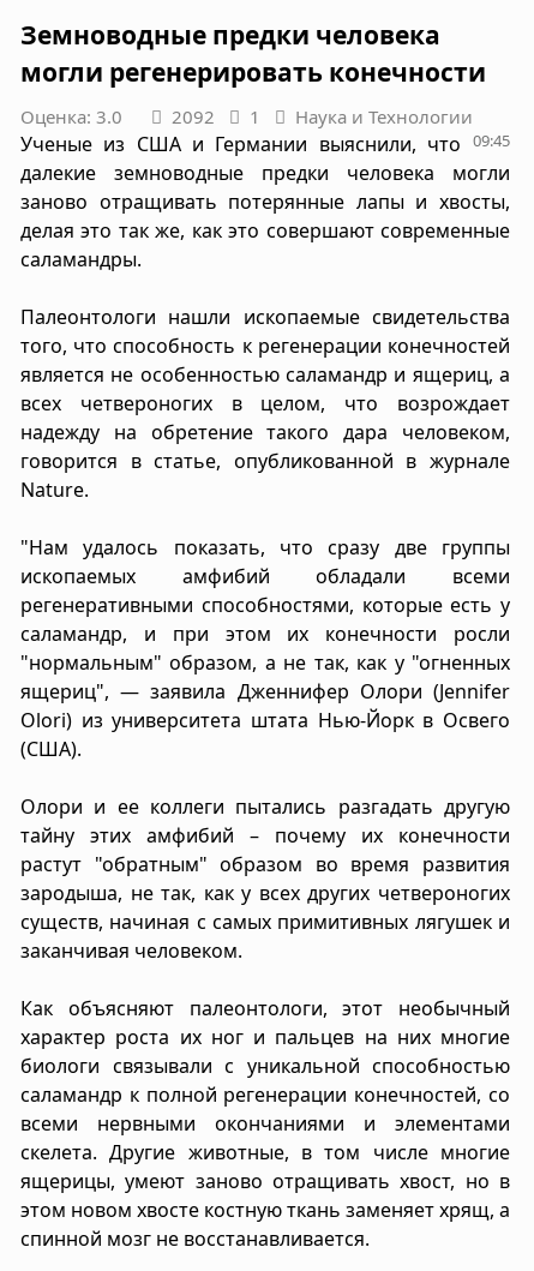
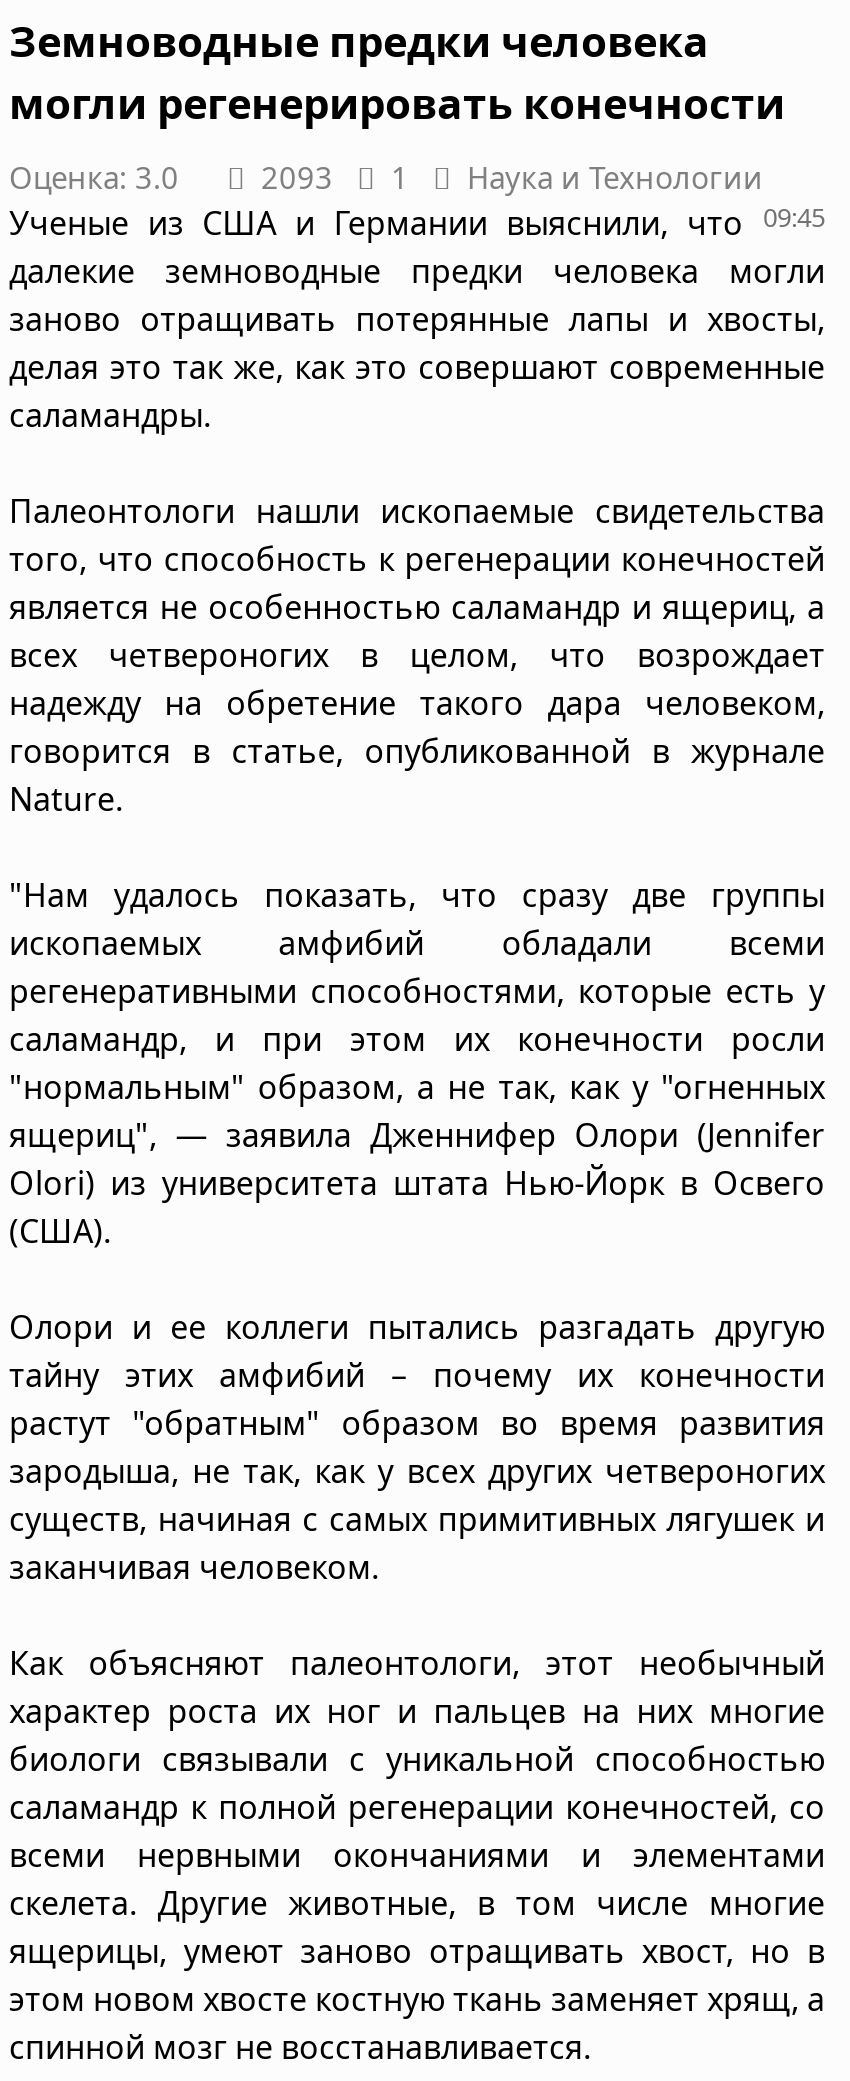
- Оценка: 3.0 2092 1 Наука и Технологии
+ Оценка: 3.0 2093 1 Наука и Технологии
